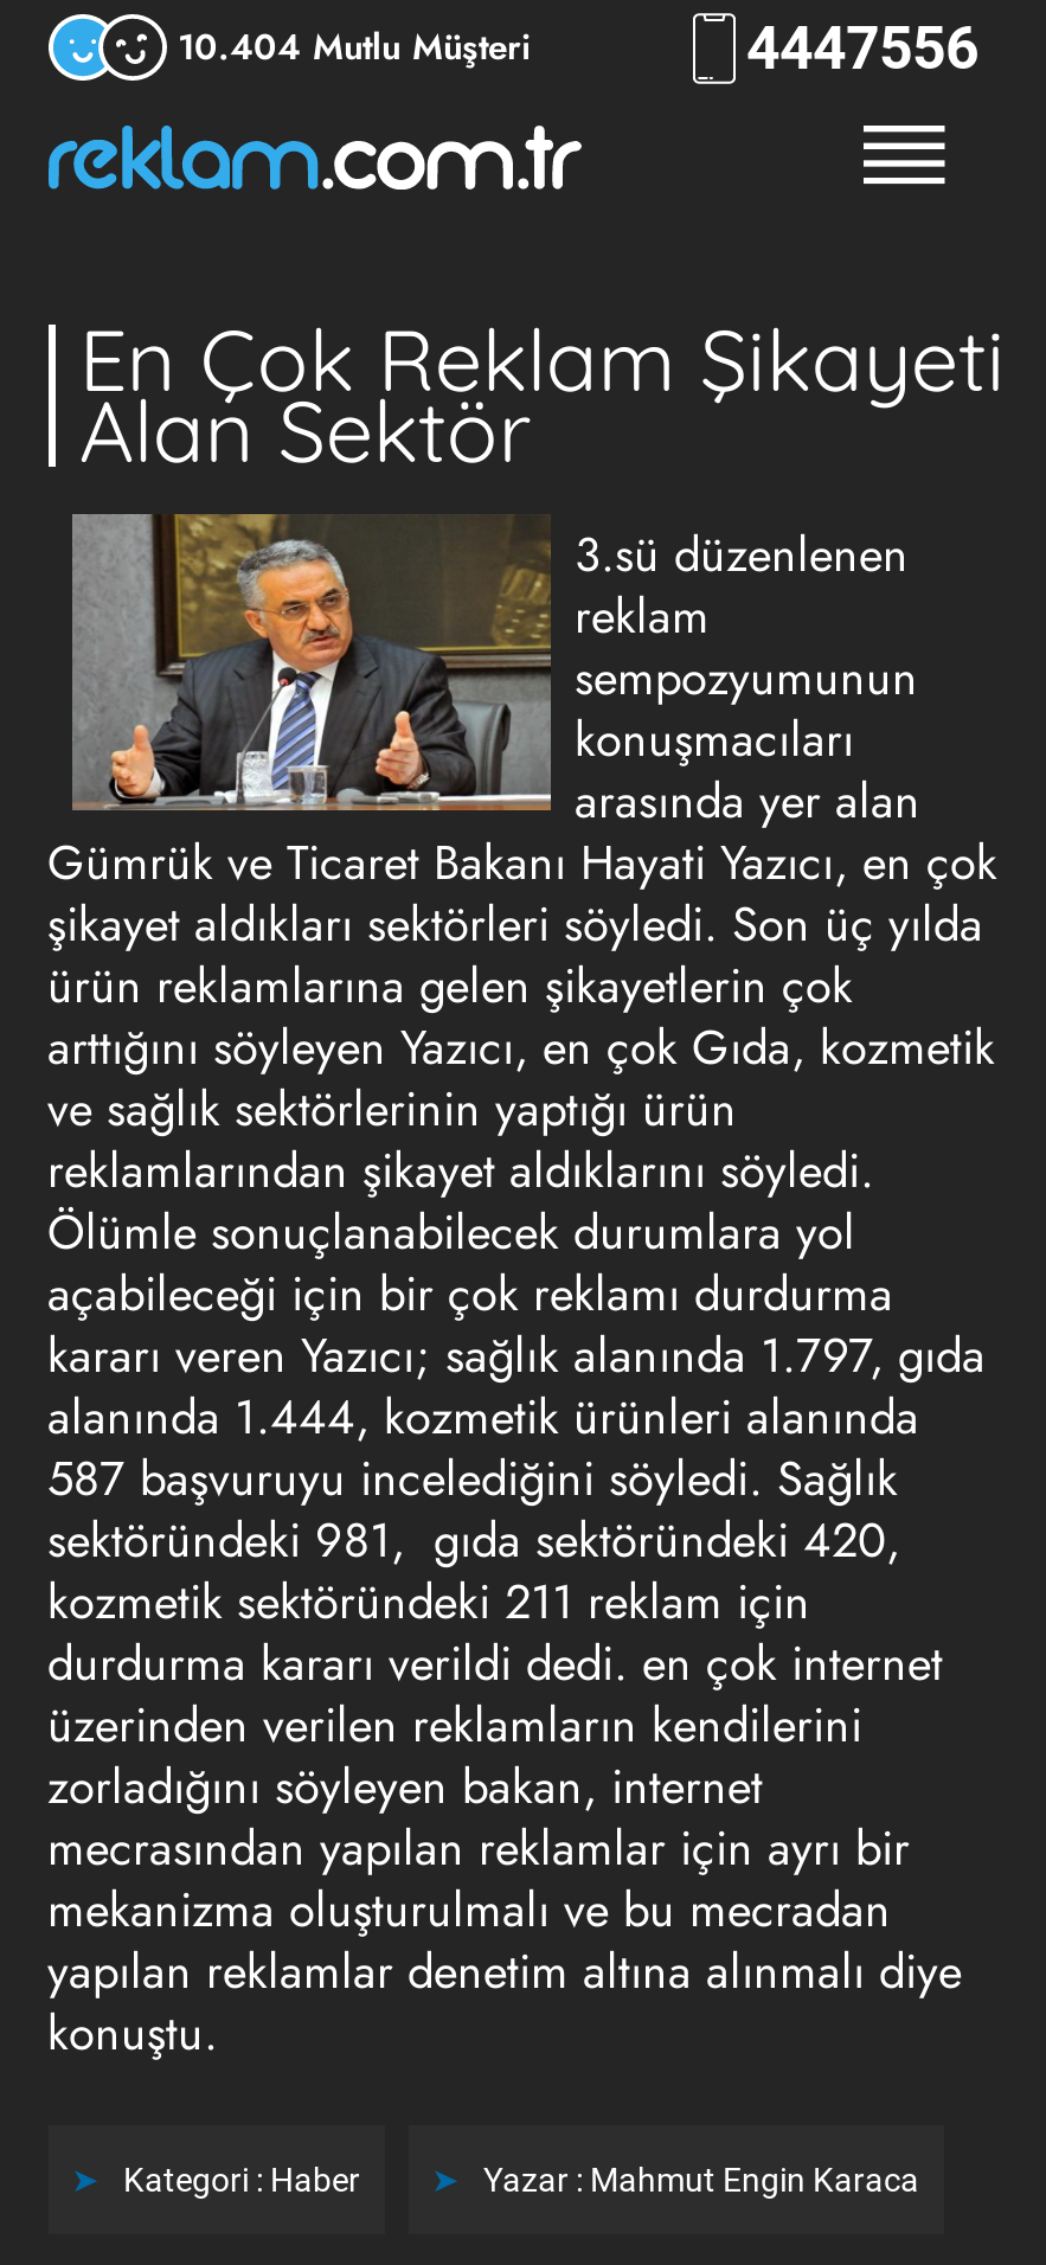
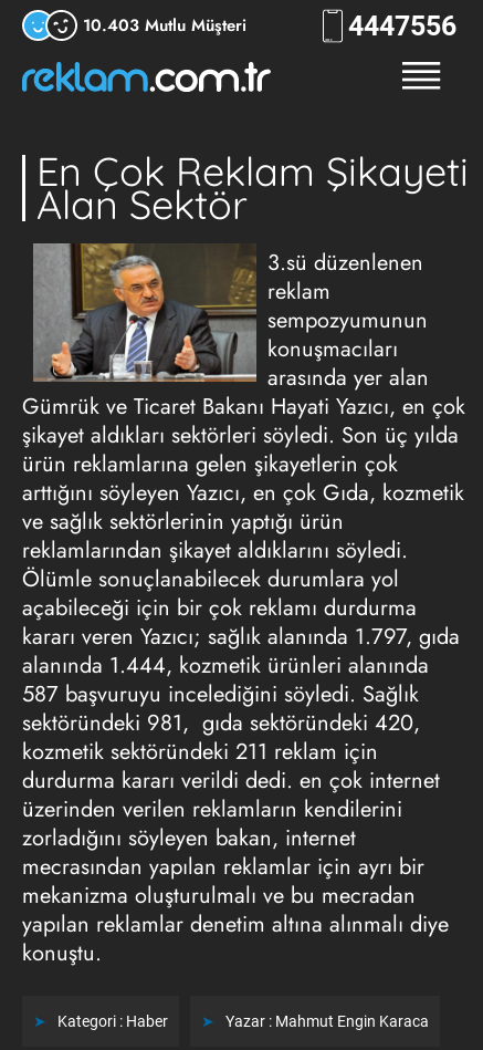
- 10.404 Mutlu Müşteri
+ 10.403 Mutlu Müşteri
